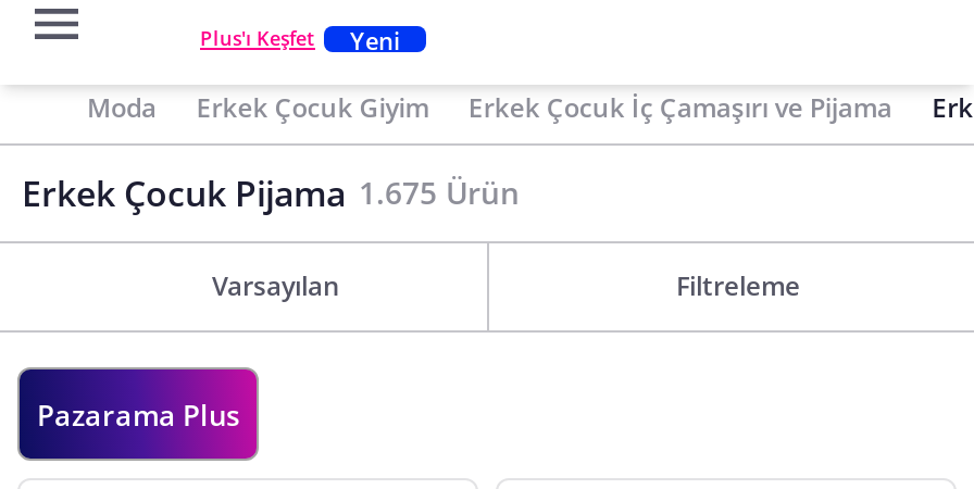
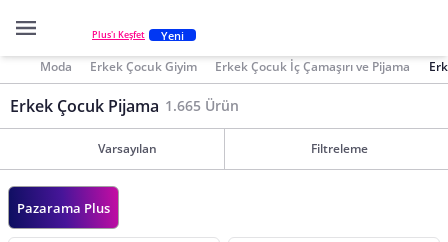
- Erkek Çocuk Pijama 1.675 Ürün
+ Erkek Çocuk Pijama 1.665 Ürün
